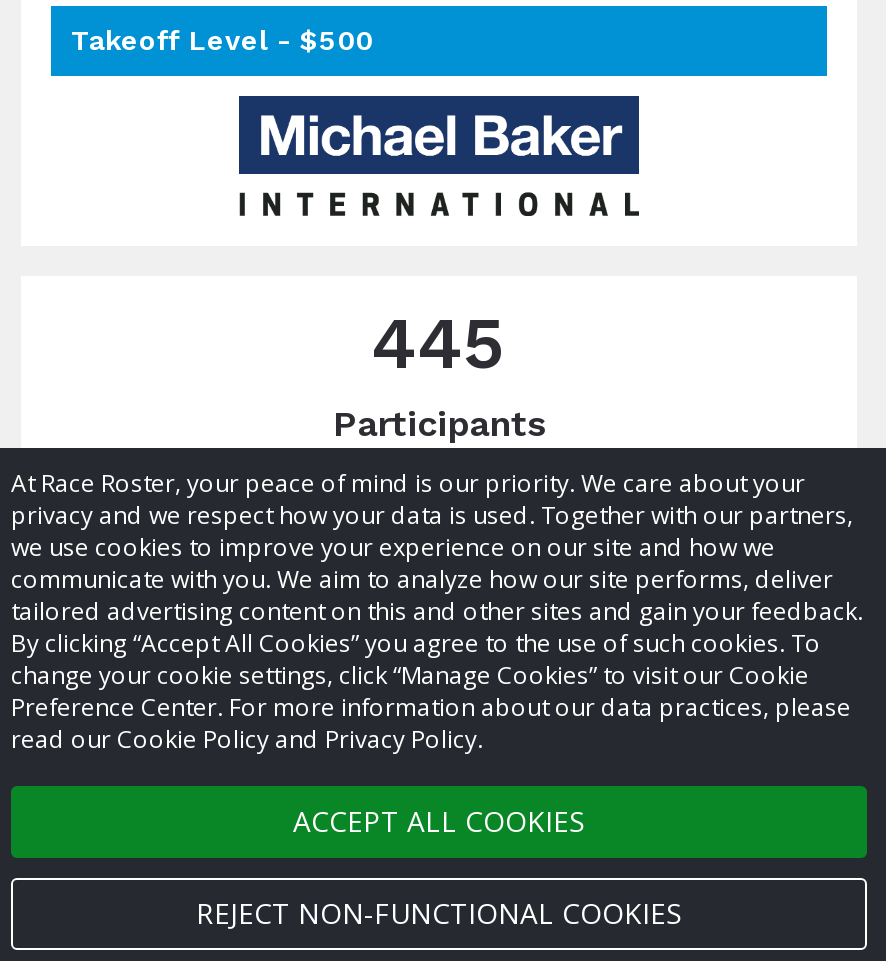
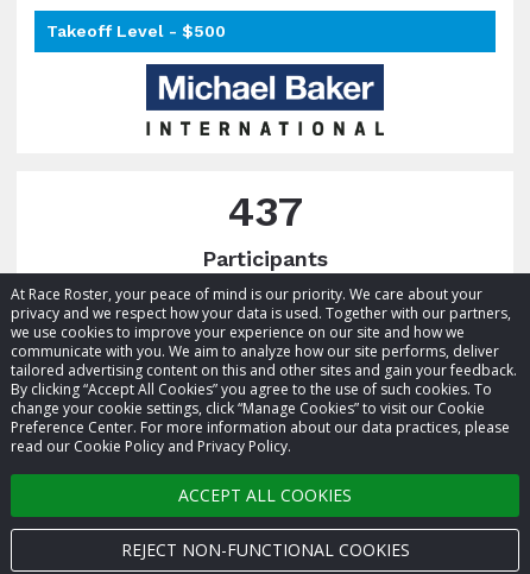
- 445
+ 437
